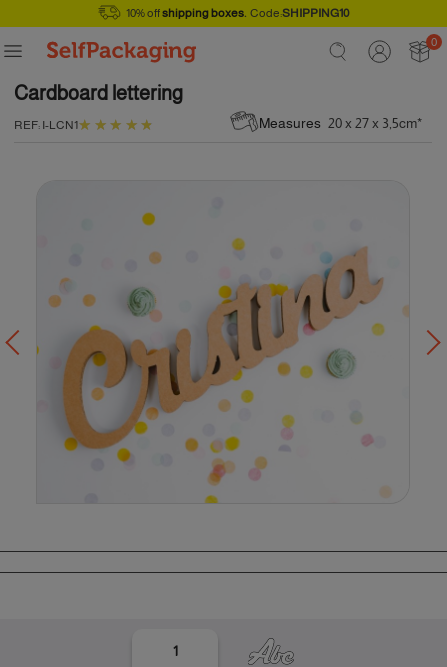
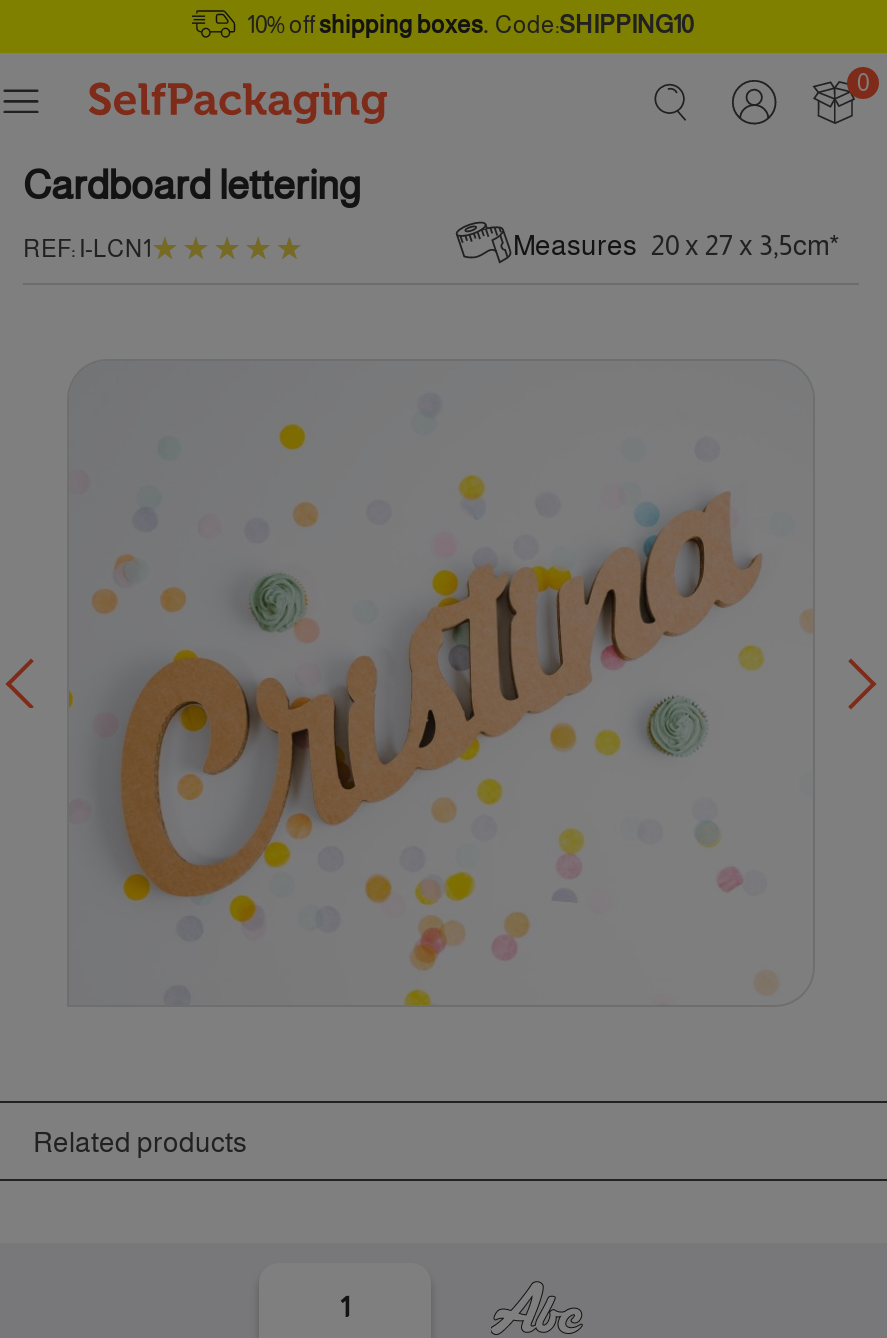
+ Related products
